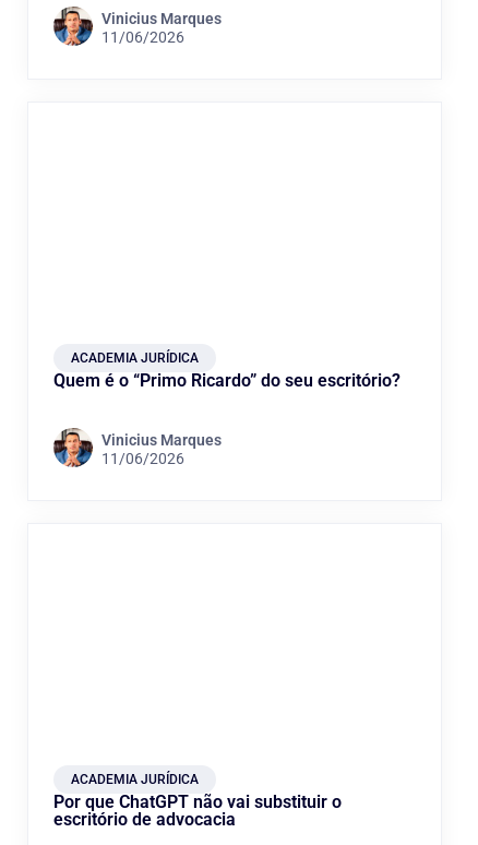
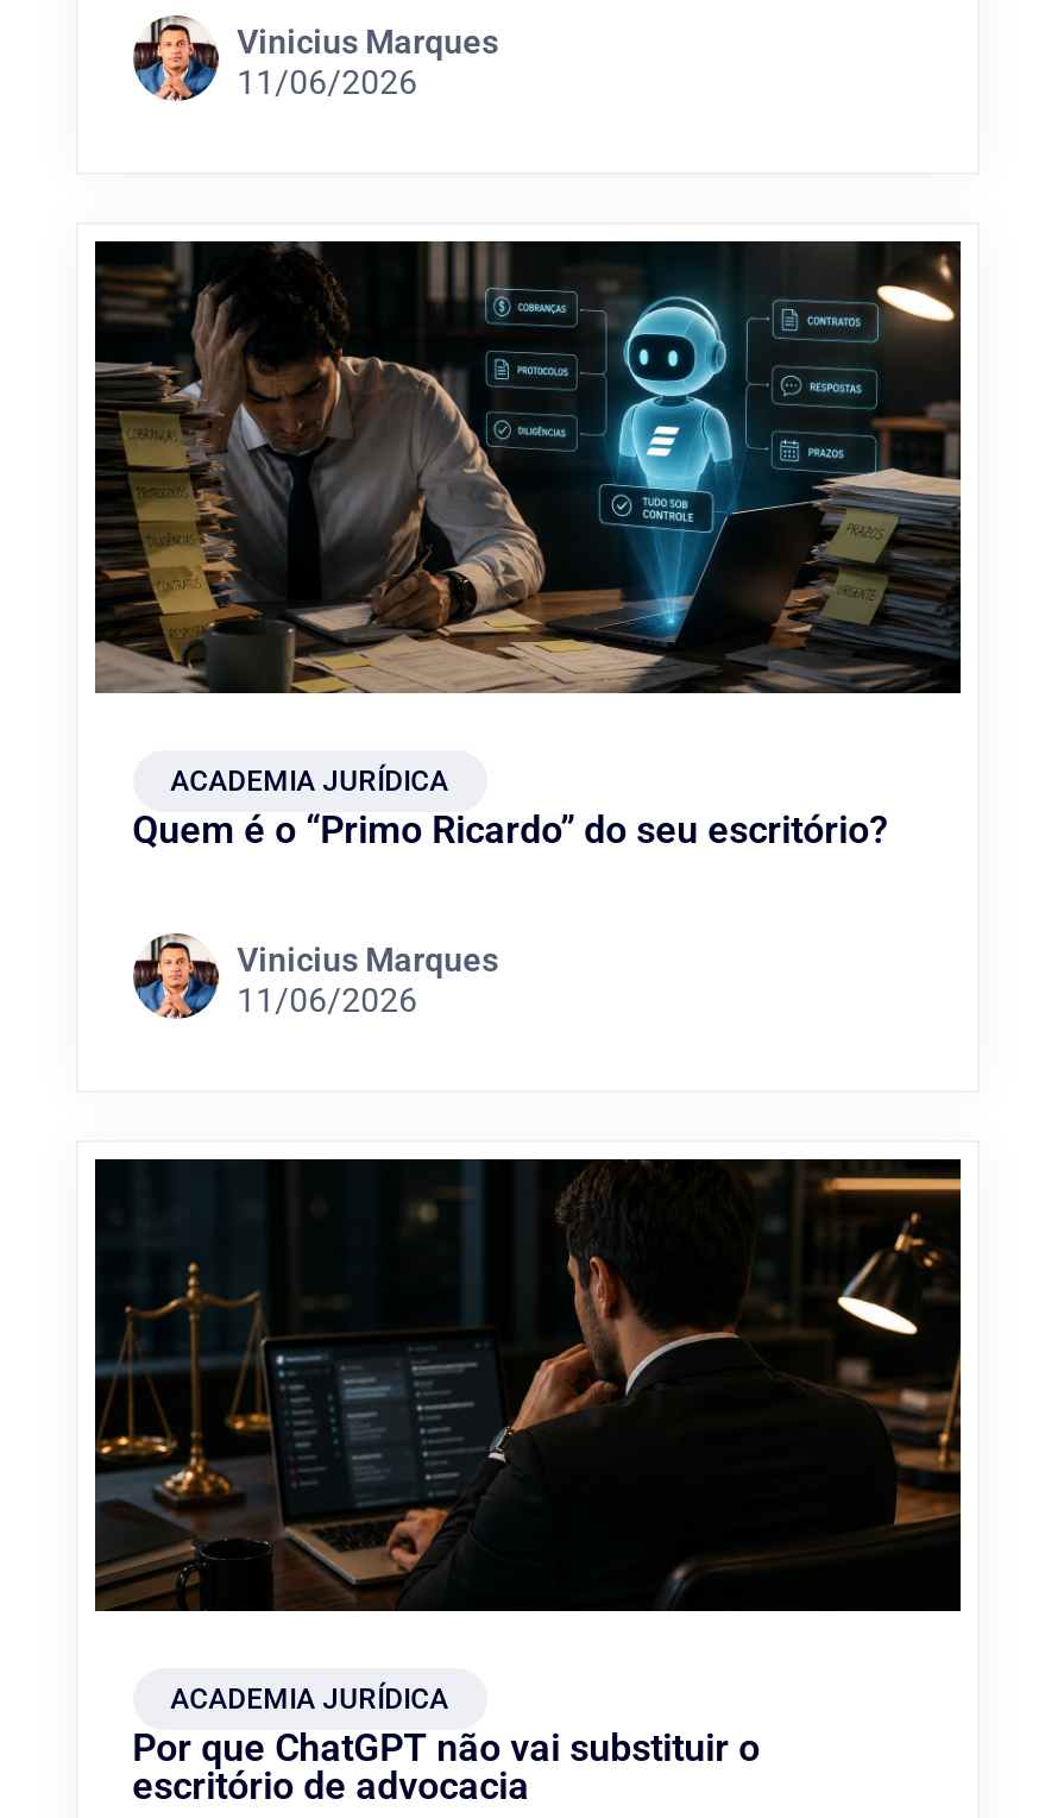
+ [image]

+ [image]
